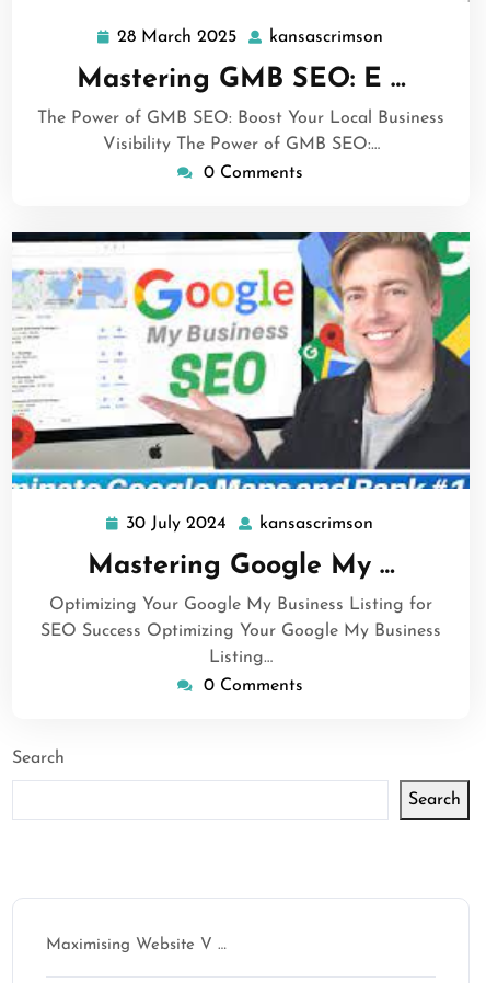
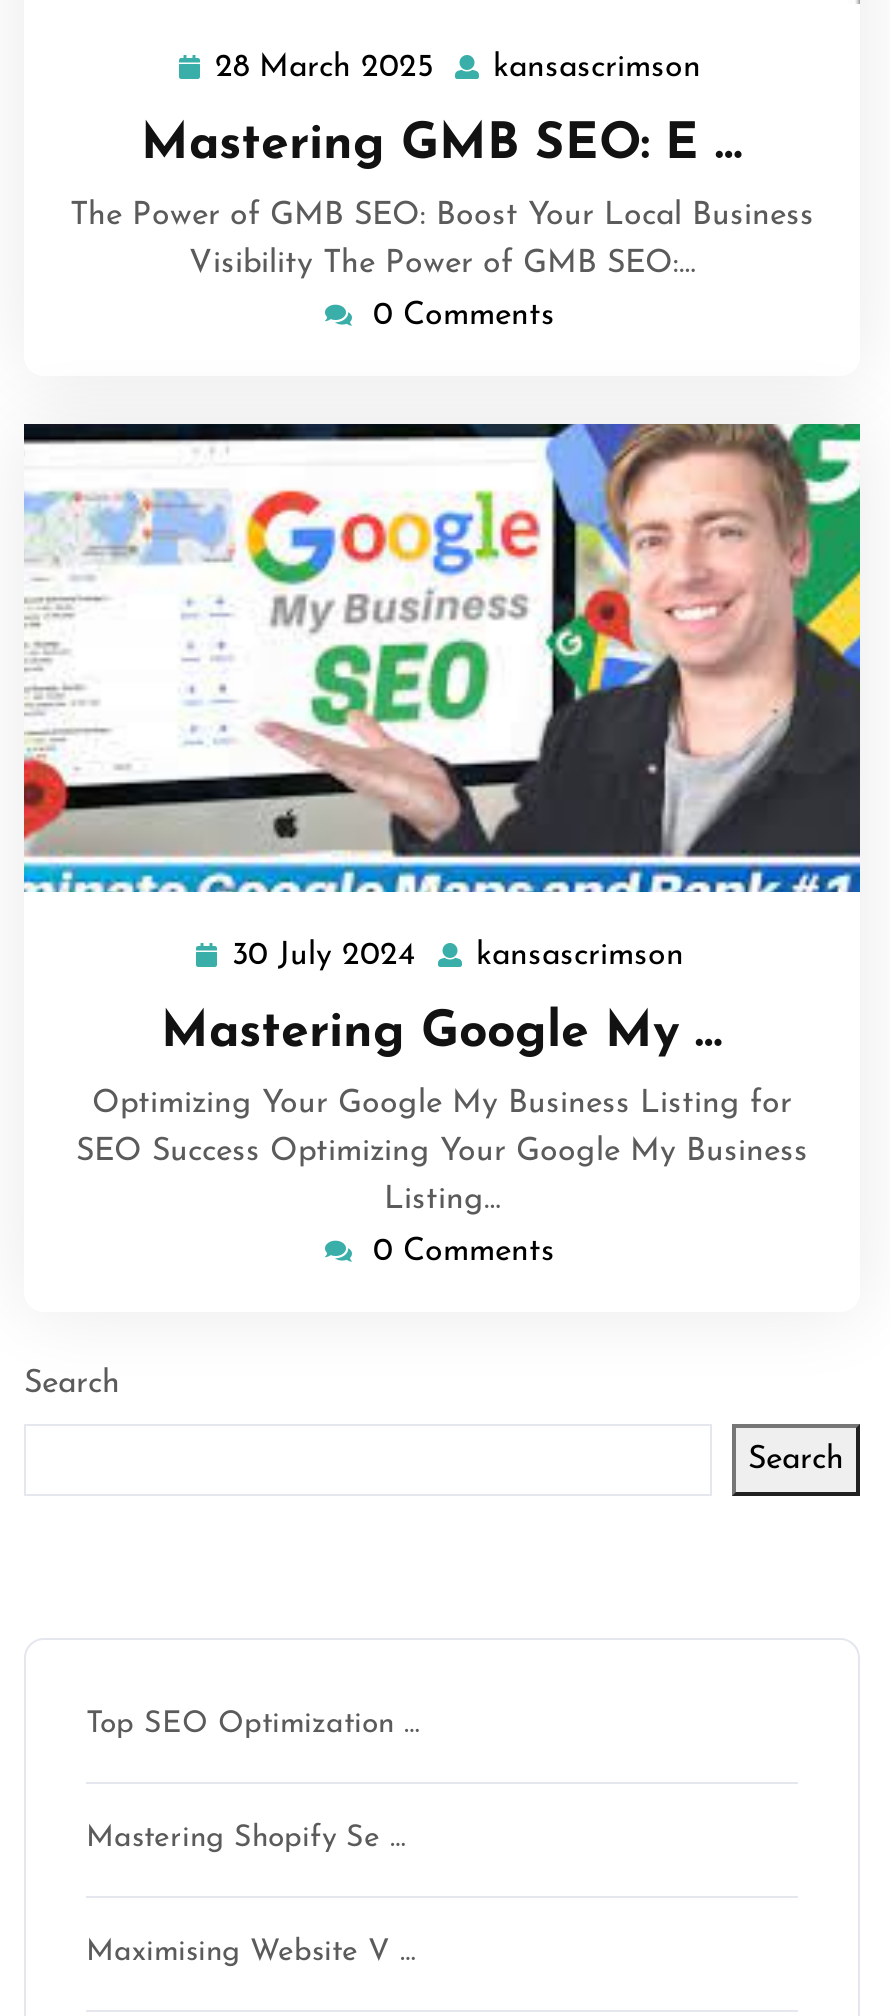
+ Top SEO Optimization …

+ Mastering Shopify Se …
